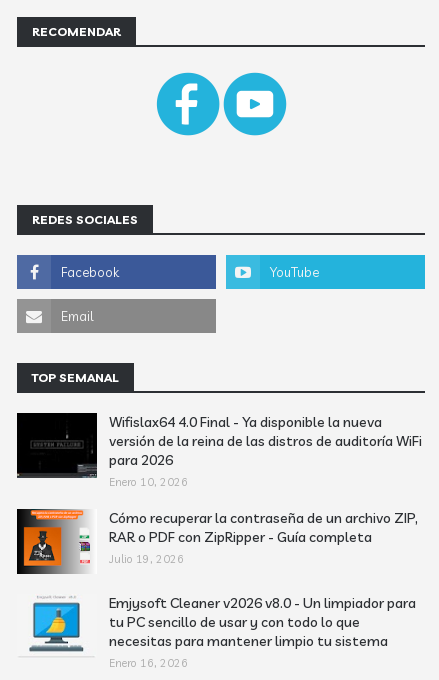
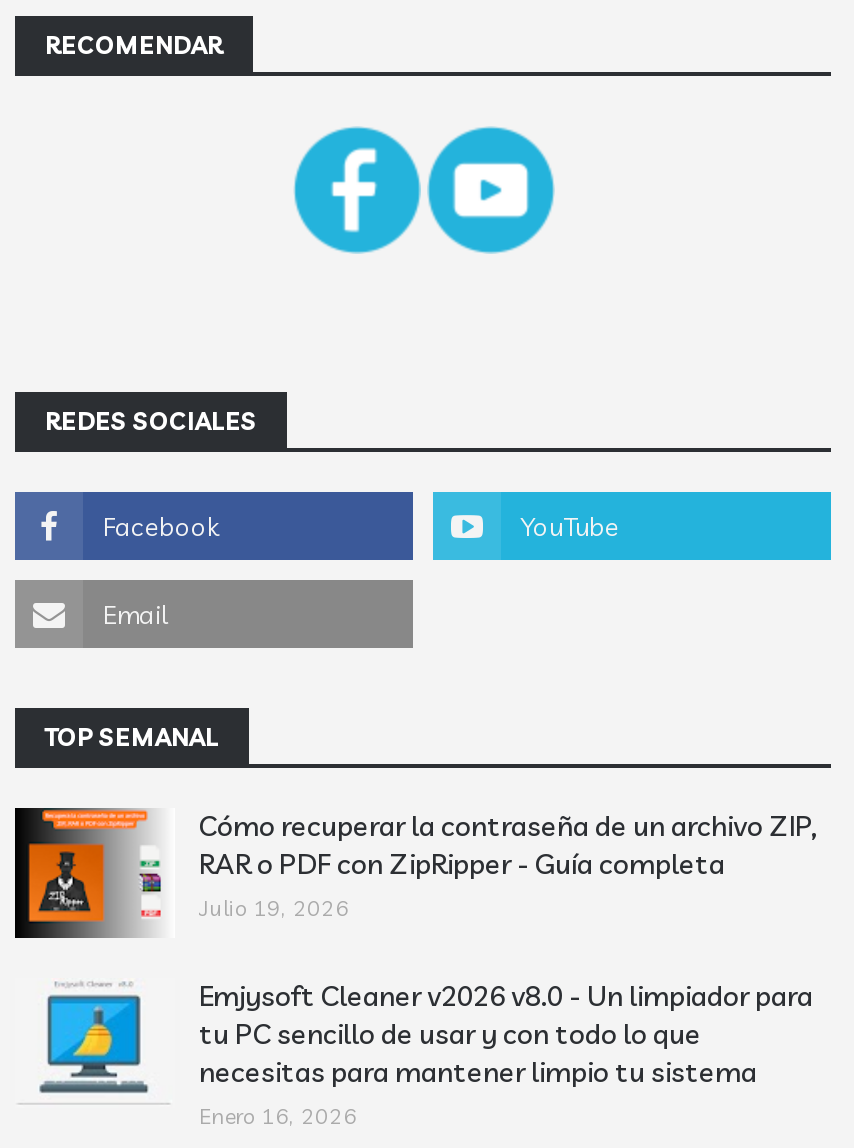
- [image]
- Wifislax64 4.0 Final - Ya disponible la nueva
- versión de la reina de las distros de auditoría WiFi
- para 2026
- Enero 10, 2026
